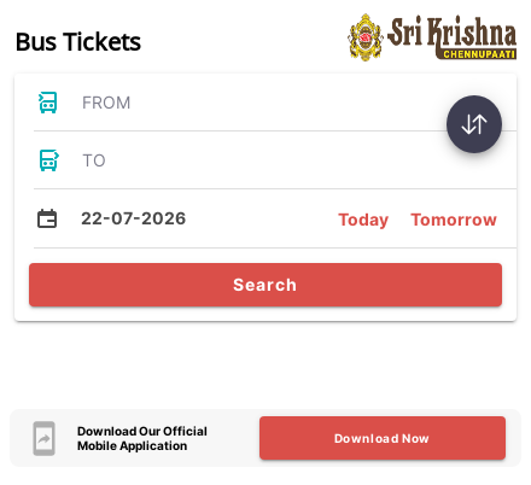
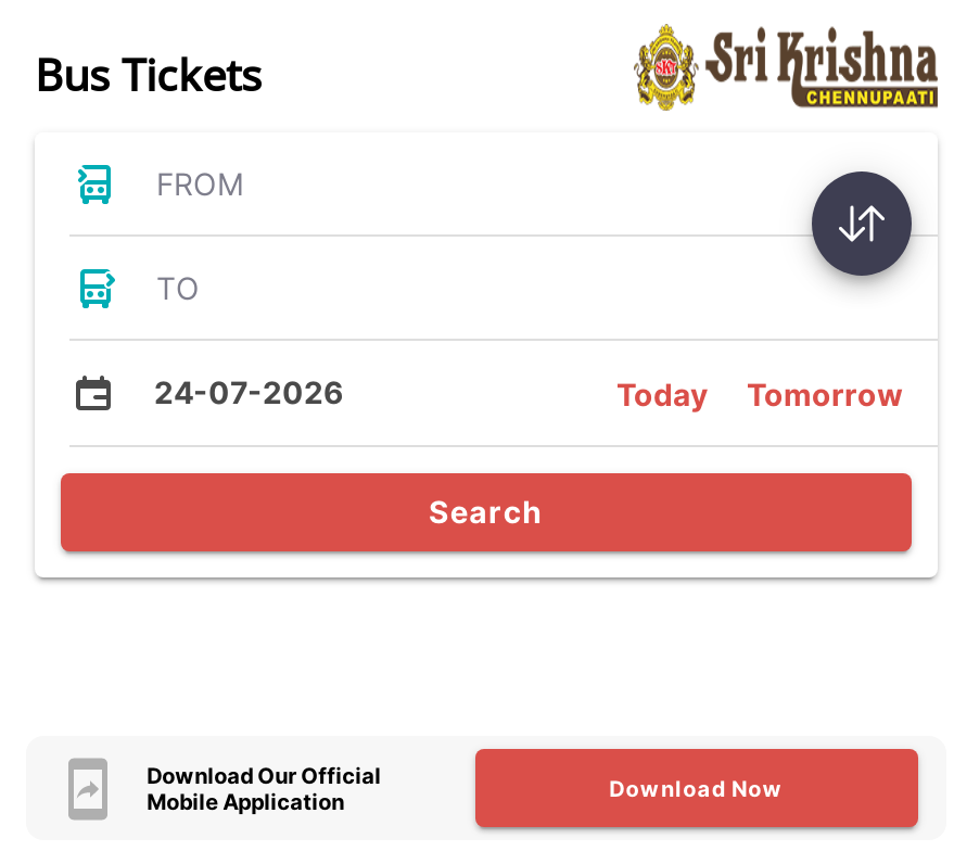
- 22-07-2026
+ 24-07-2026
